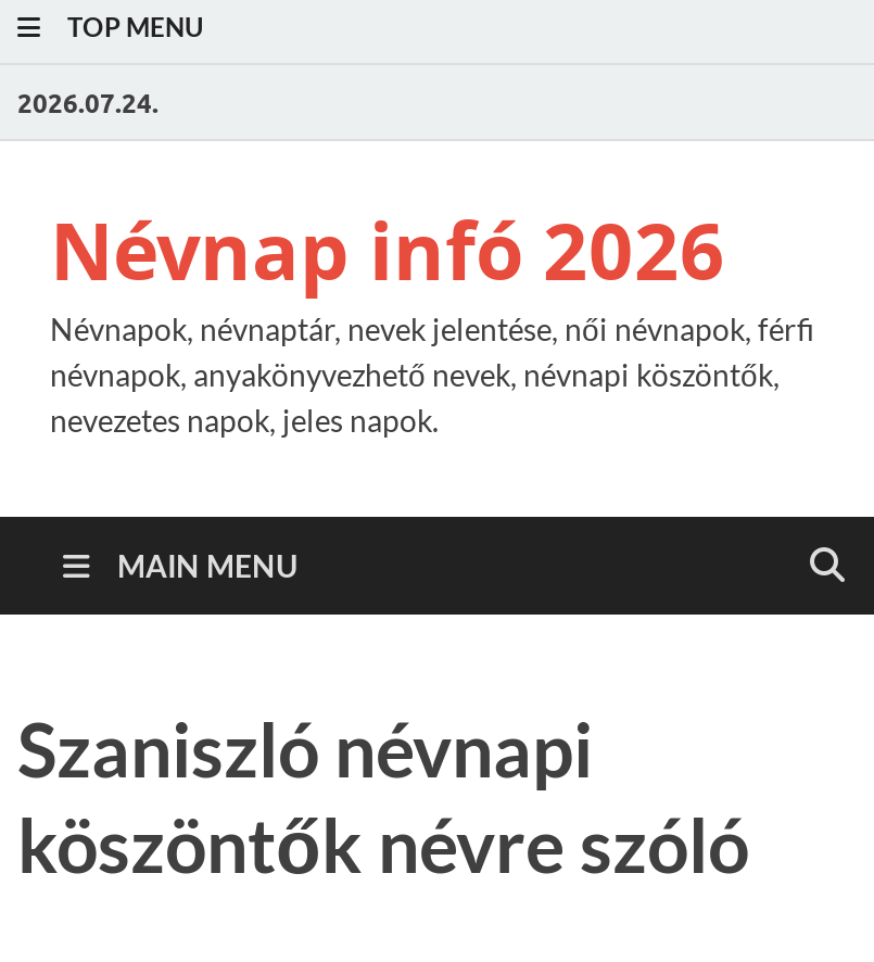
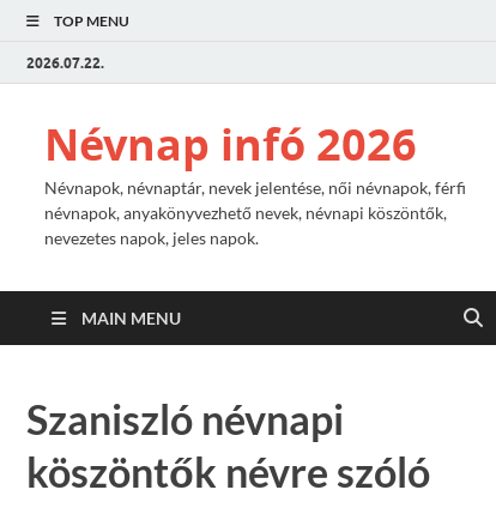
- 2026.07.24.
+ 2026.07.22.
